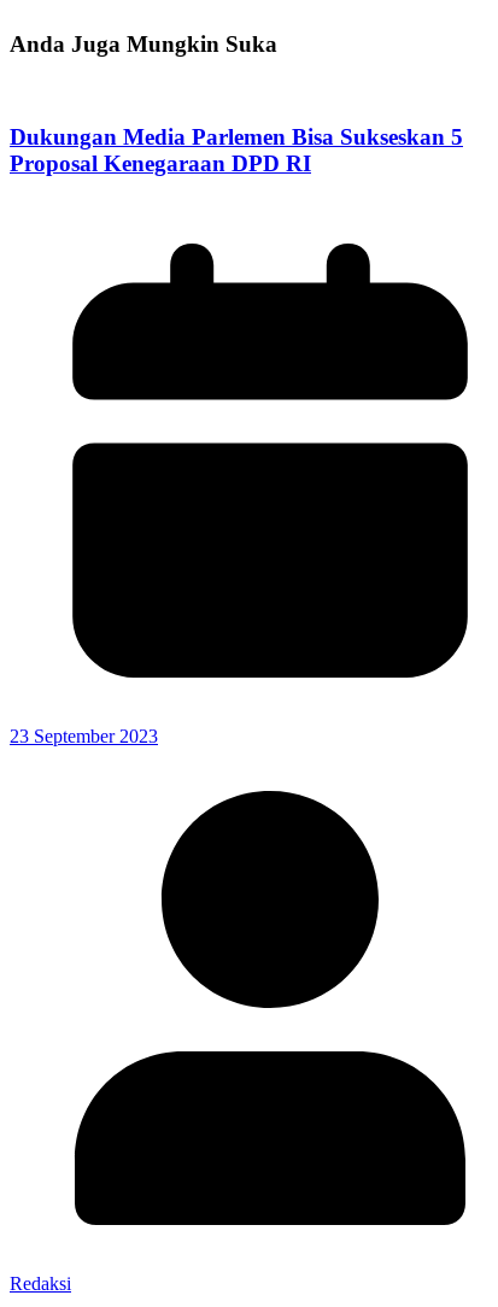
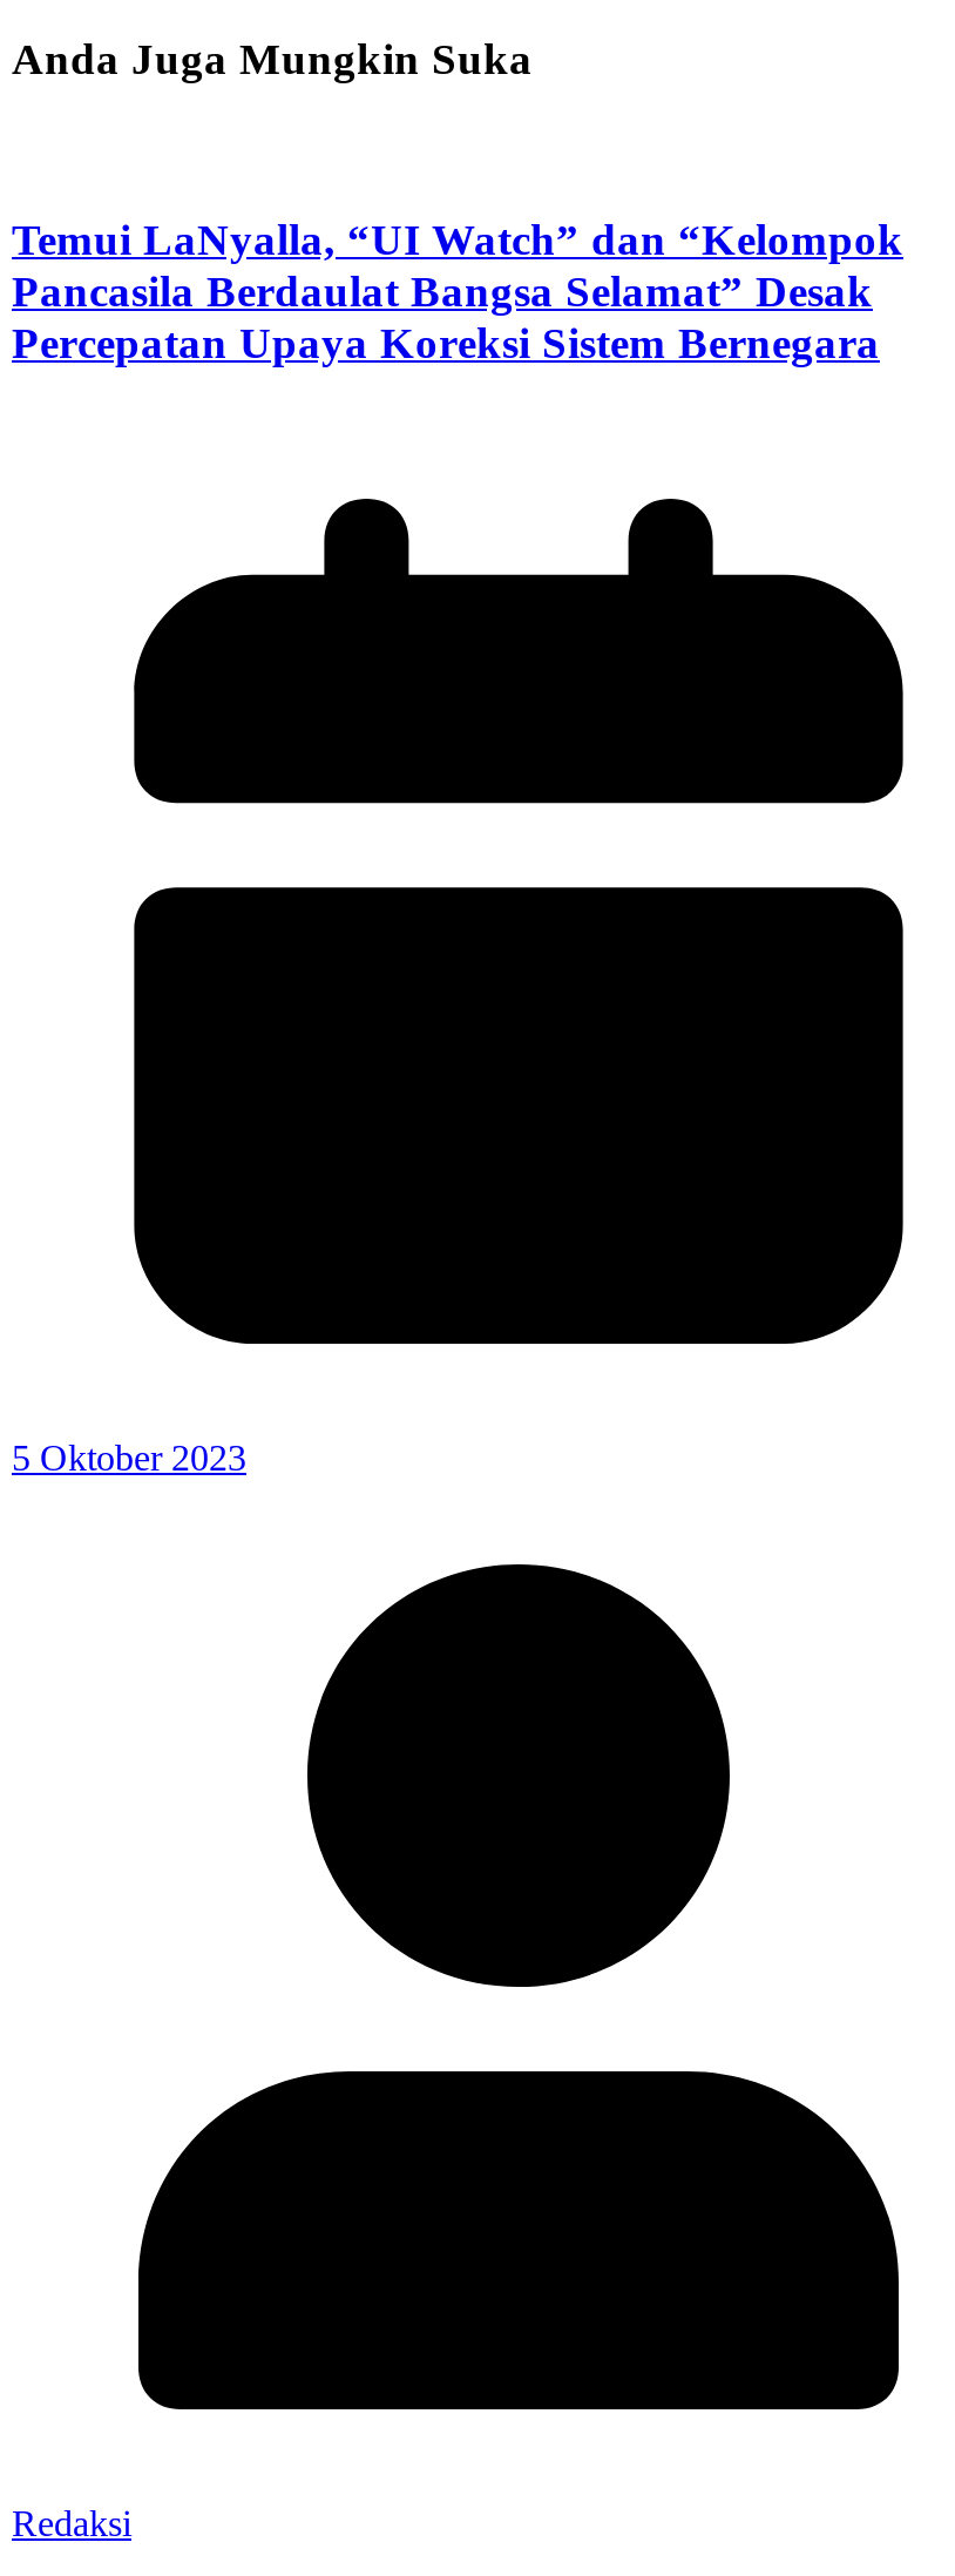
- Dukungan Media Parlemen Bisa Sukseskan 5
- Proposal Kenegaraan DPD RI
+ Temui LaNyalla, “UI Watch” dan “Kelompok
+ Pancasila Berdaulat Bangsa Selamat” Desak
+ Percepatan Upaya Koreksi Sistem Bernegara

- 23 September 2023
+ 5 Oktober 2023
